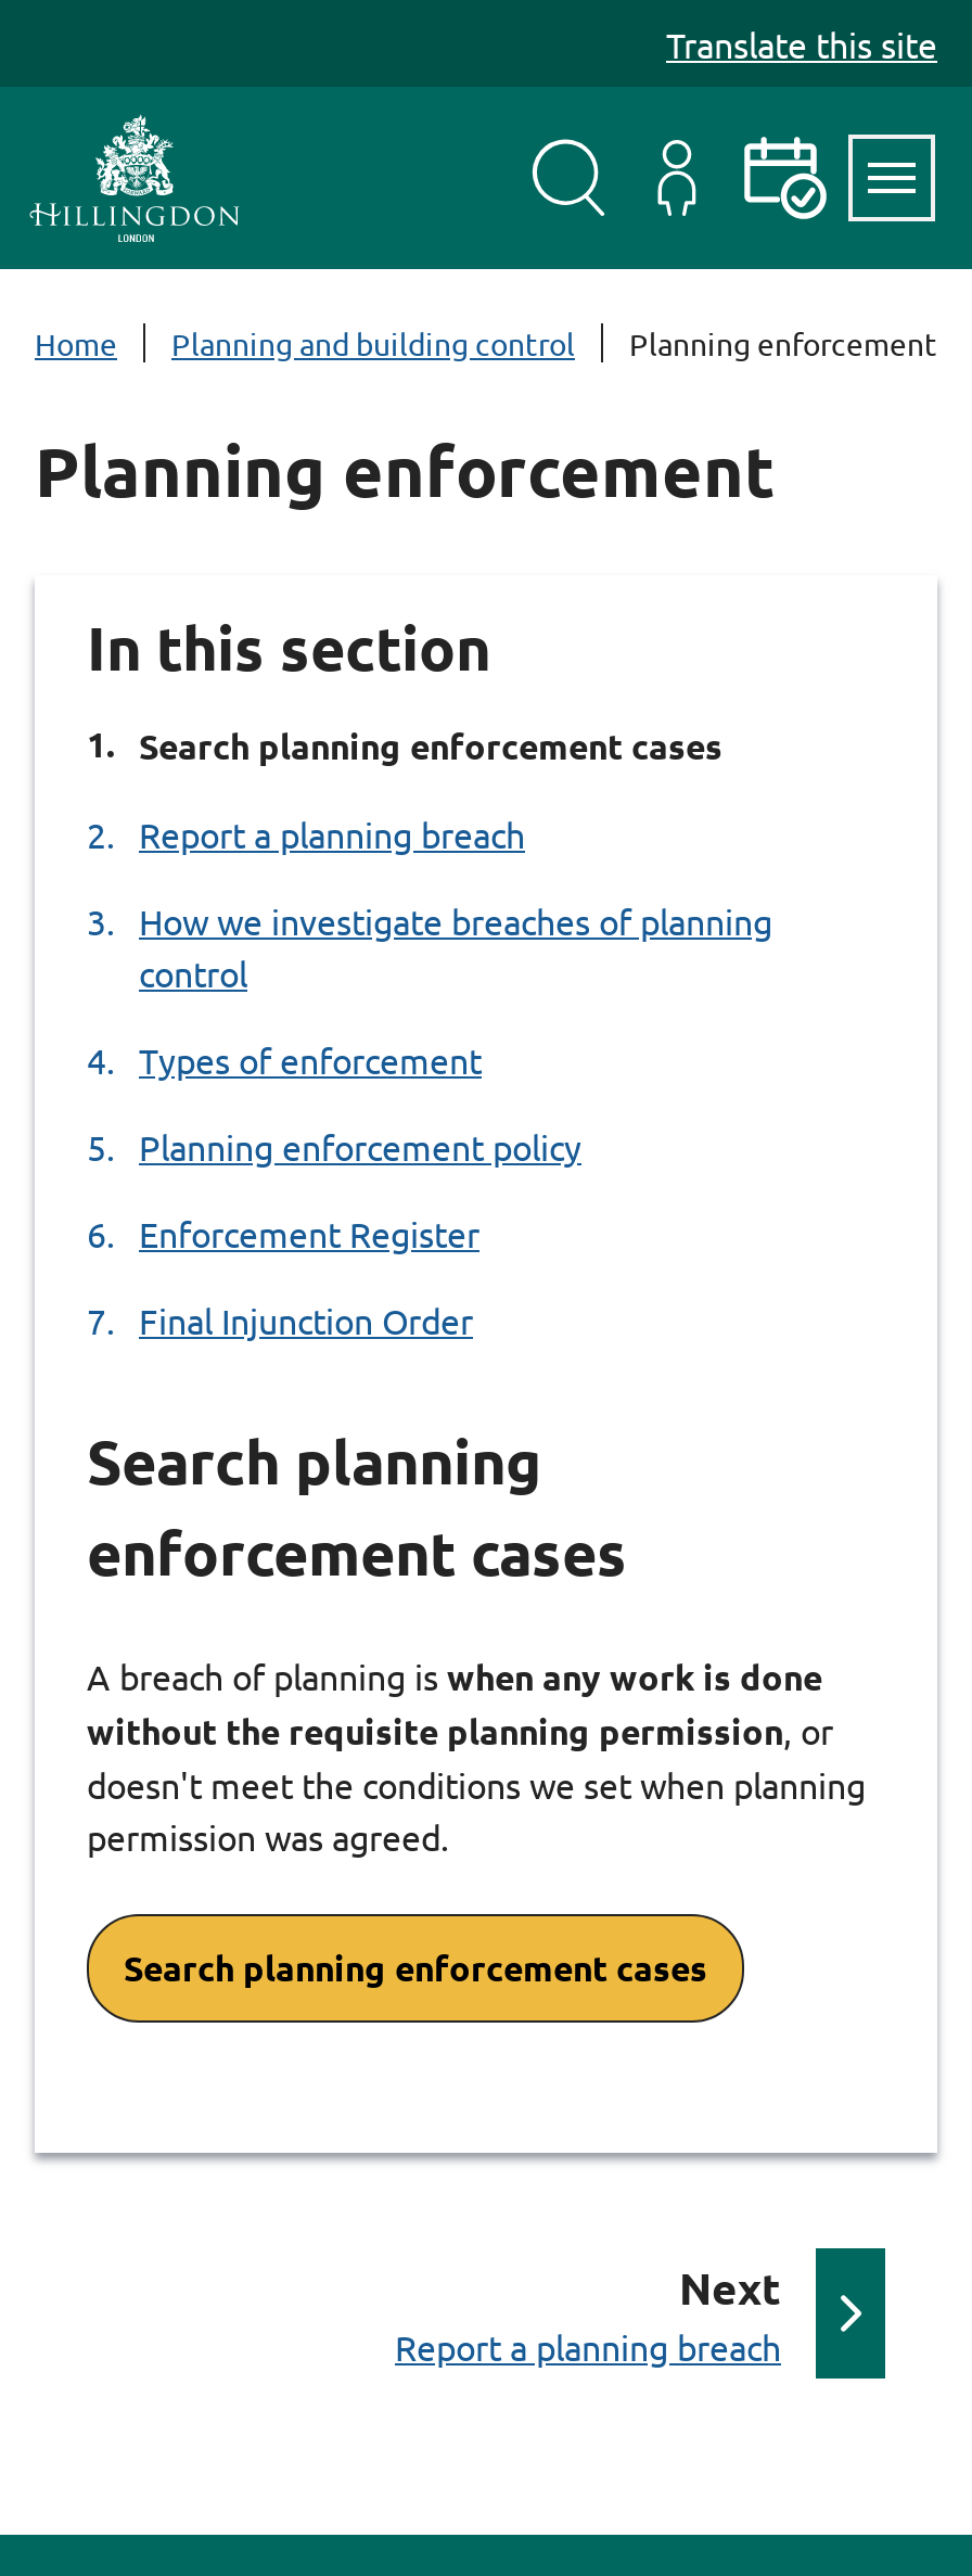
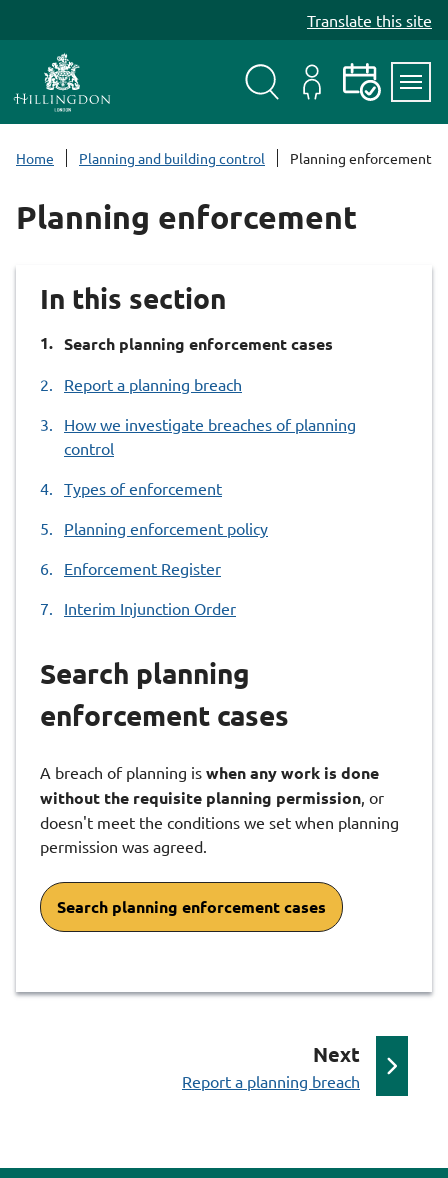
- Final Injunction Order
+ Interim Injunction Order
